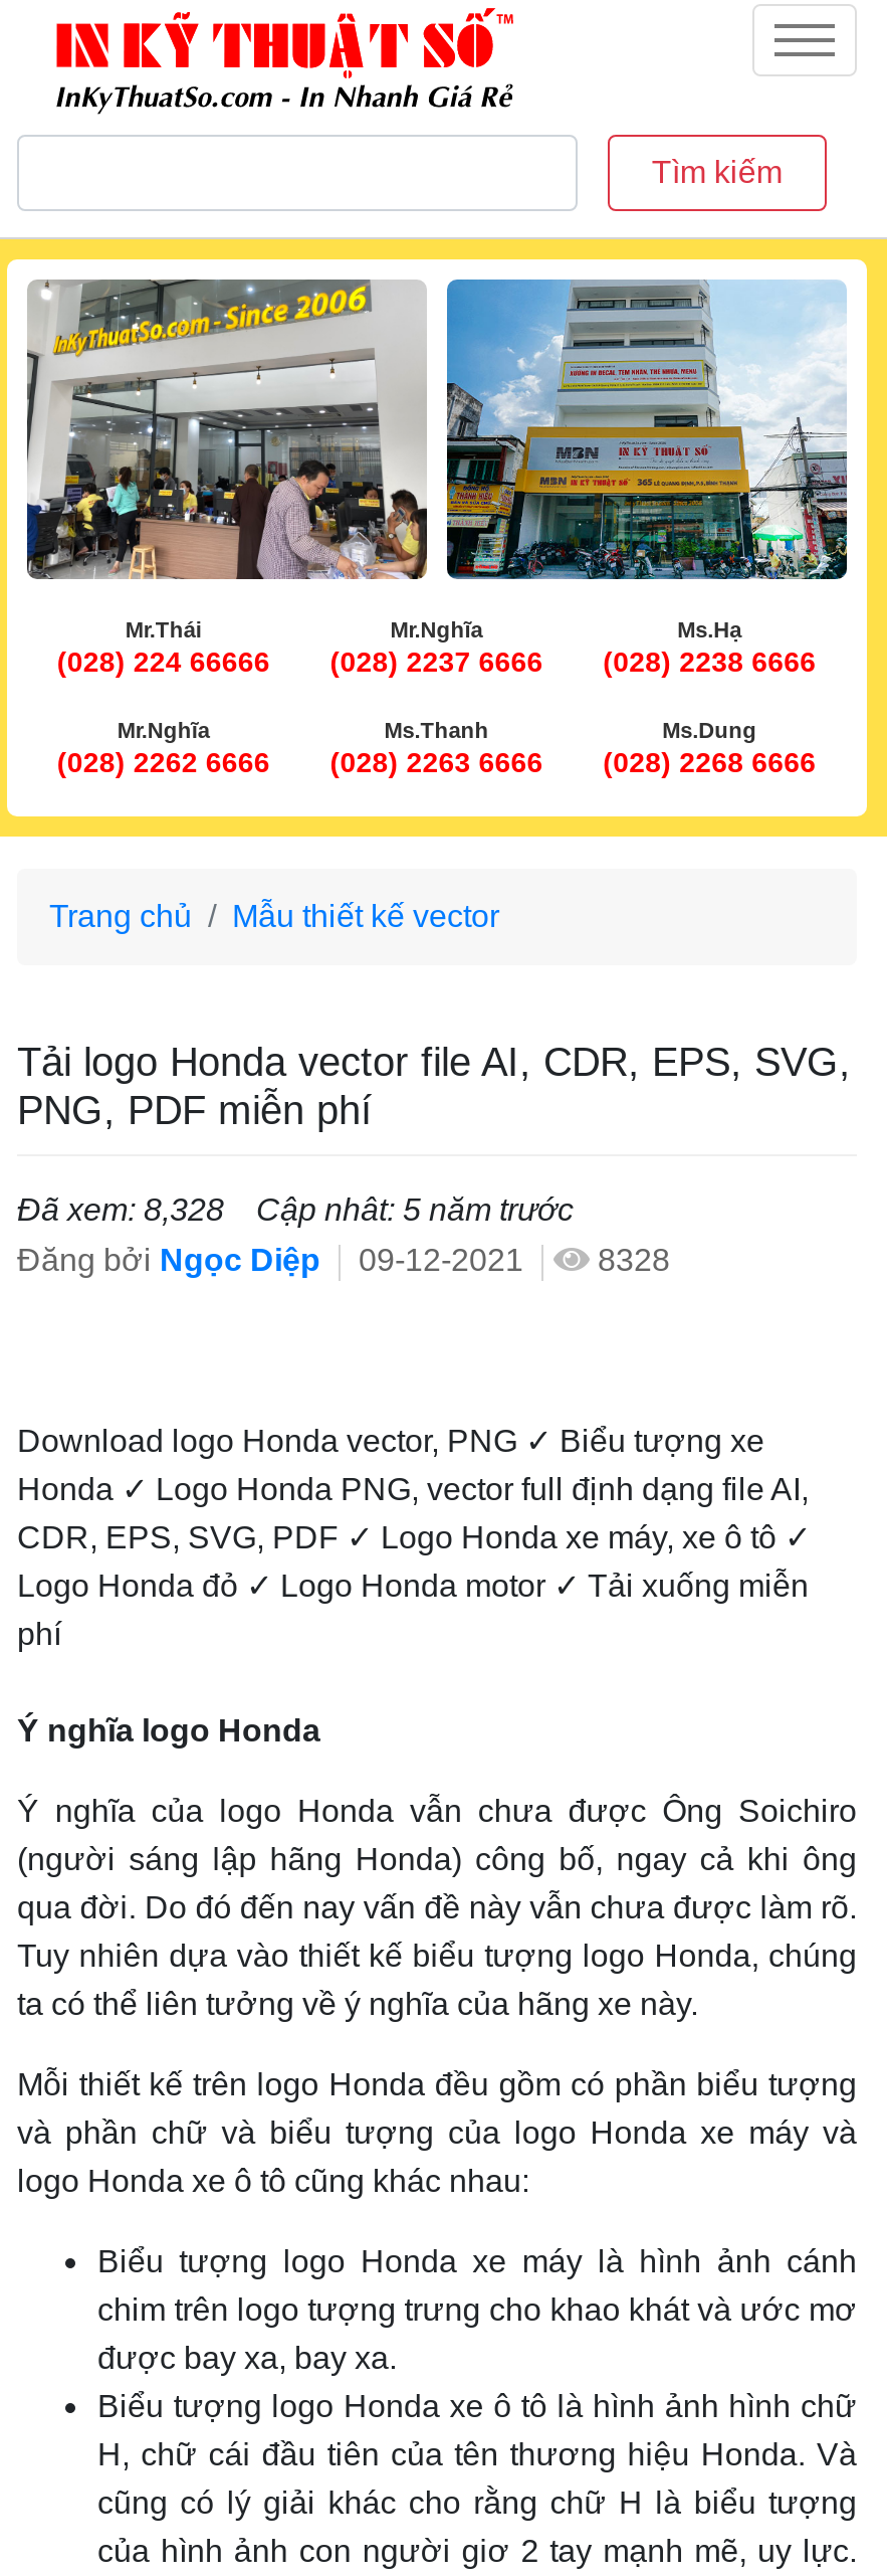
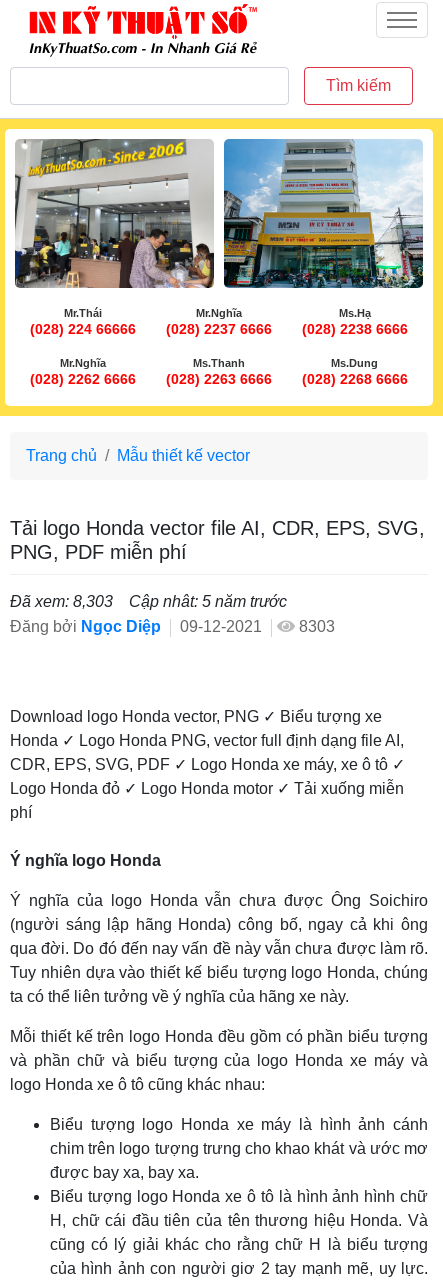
- Đã xem: 8,328 Cập nhât: 5 năm trước
+ Đã xem: 8,303 Cập nhât: 5 năm trước

- Đăng bởi Ngọc Diệp 09-12-2021 8328
+ Đăng bởi Ngọc Diệp 09-12-2021 8303
